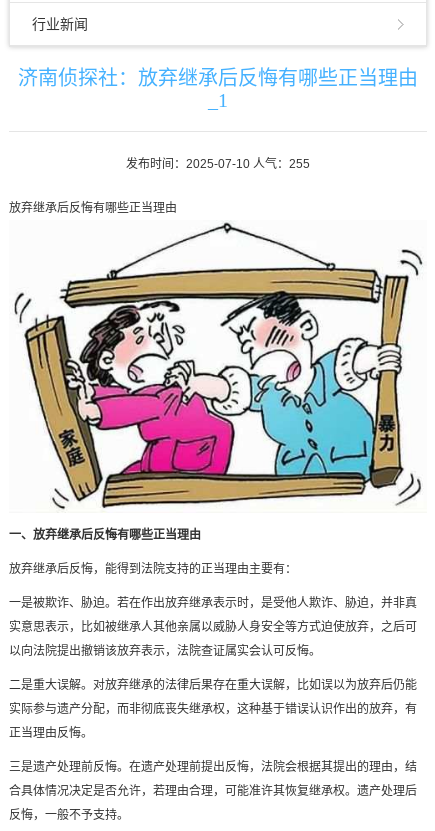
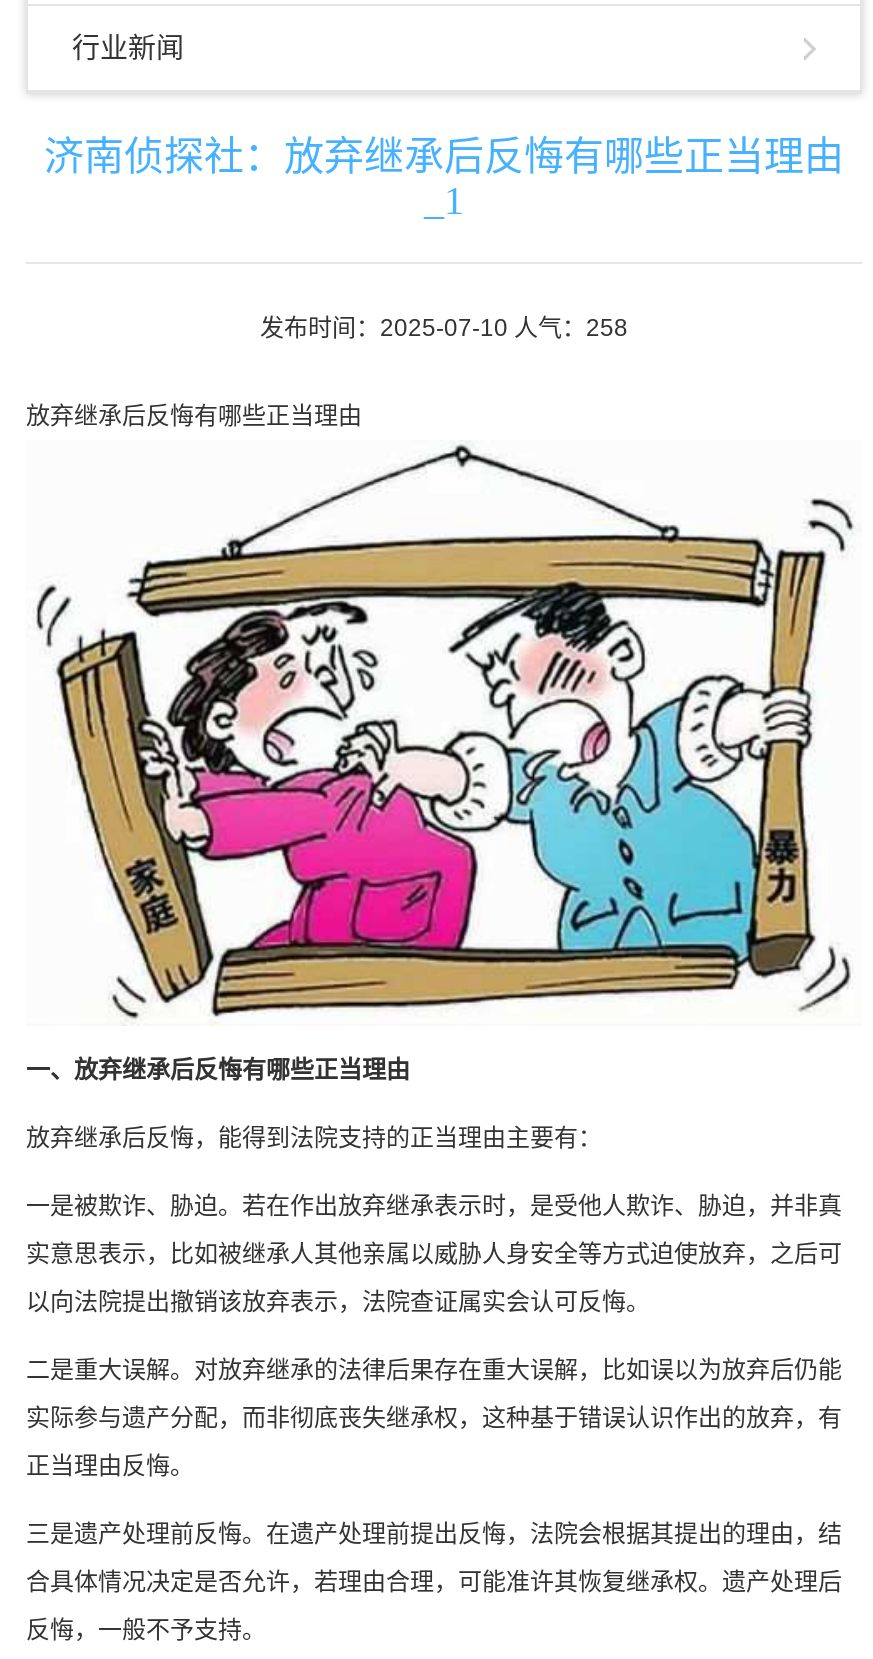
- 发布时间：2025-07-10 人气：255
+ 发布时间：2025-07-10 人气：258
